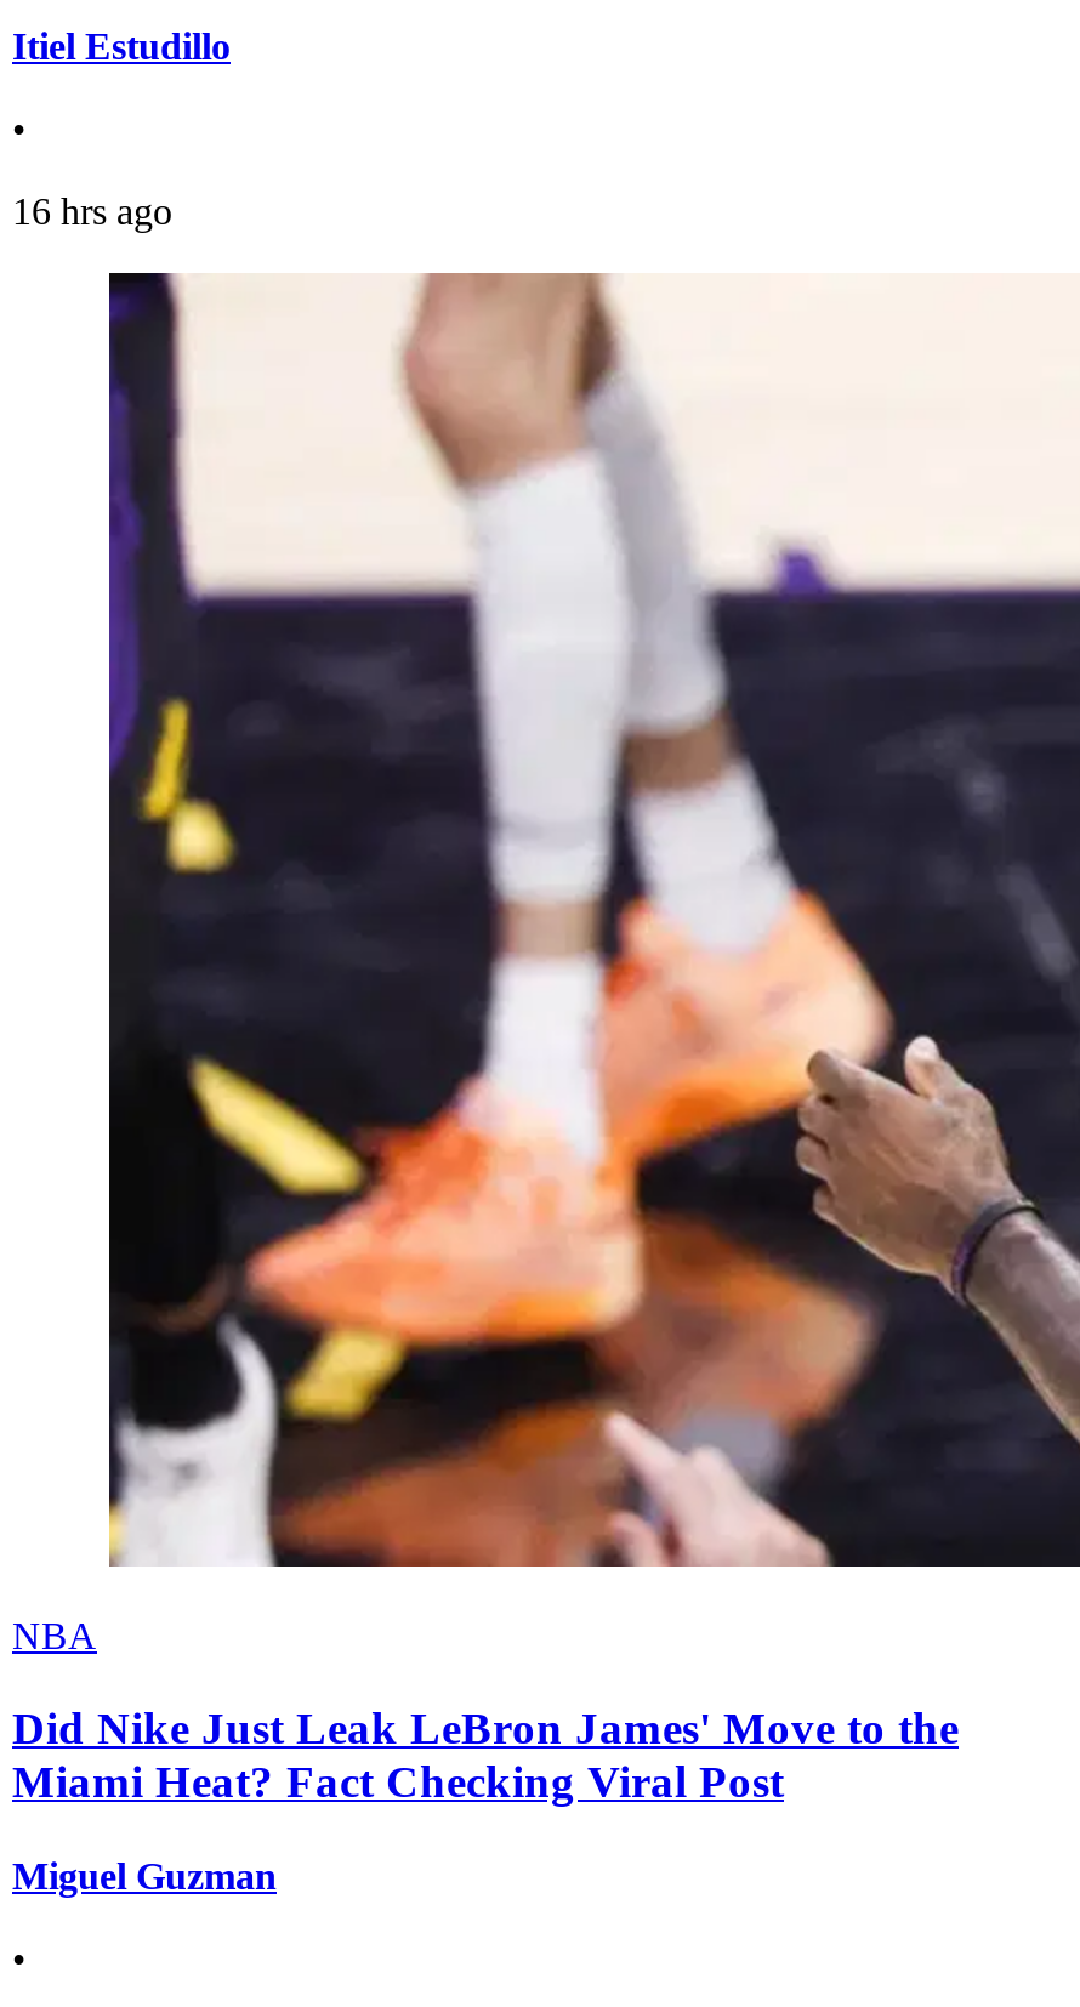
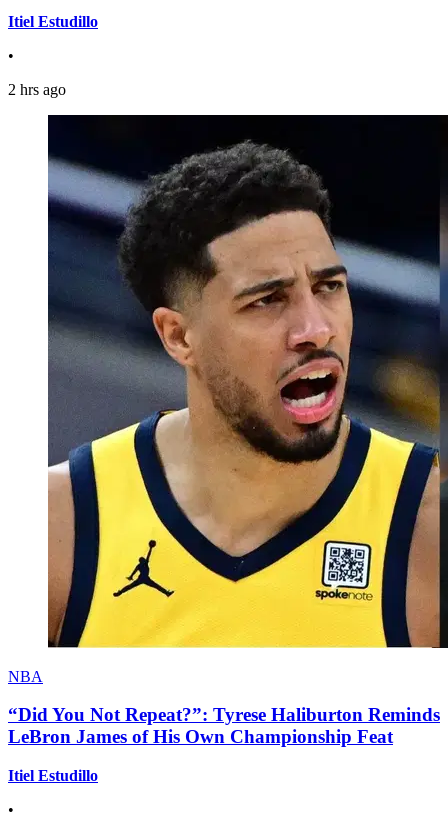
- 16 hrs ago
+ 2 hrs ago

- [image]
+ [image]

- Did Nike Just Leak LeBron James' Move to the
- Miami Heat? Fact Checking Viral Post
+ “Did You Not Repeat?”: Tyrese Haliburton Reminds
+ LeBron James of His Own Championship Feat

- Miguel Guzman
+ Itiel Estudillo
